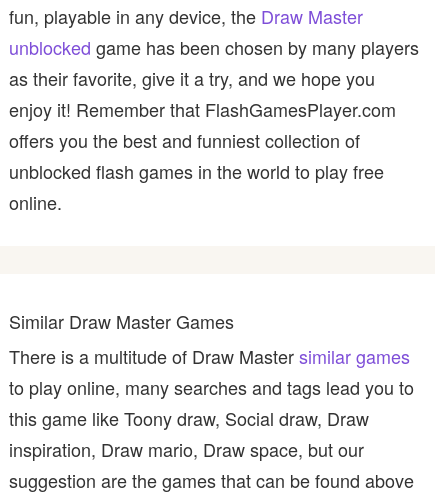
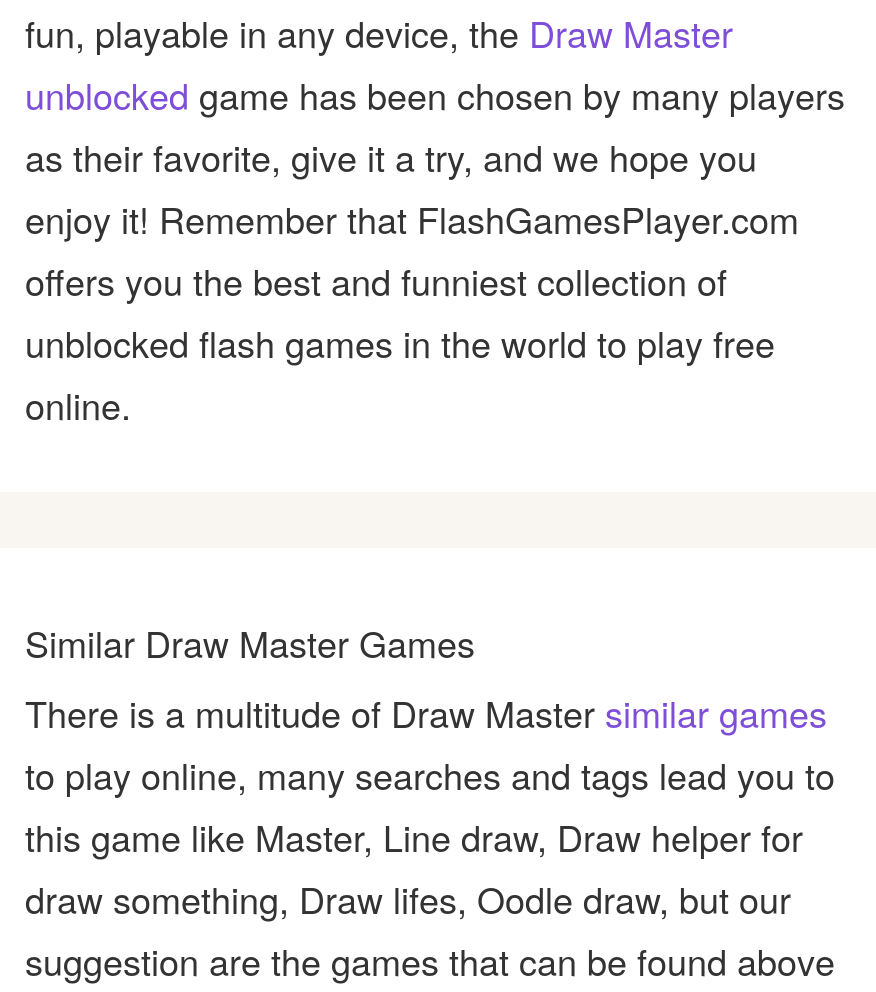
- this game like Toony draw, Social draw, Draw
- inspiration, Draw mario, Draw space, but our
+ this game like Master, Line draw, Draw helper for
+ draw something, Draw lifes, Oodle draw, but our
